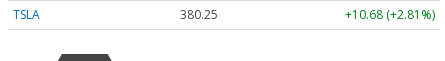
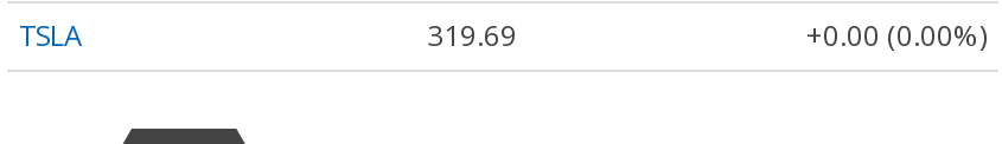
- 380.25
- +10.68 (+2.81%)
+ 319.69
+ +0.00 (0.00%)
